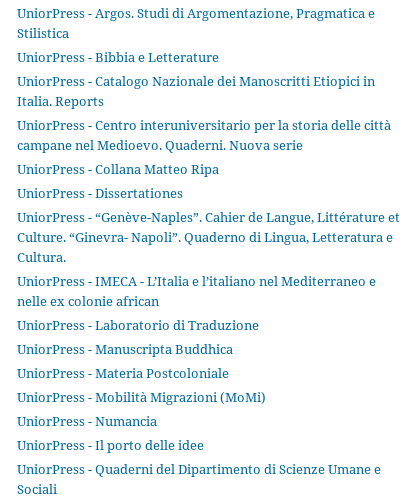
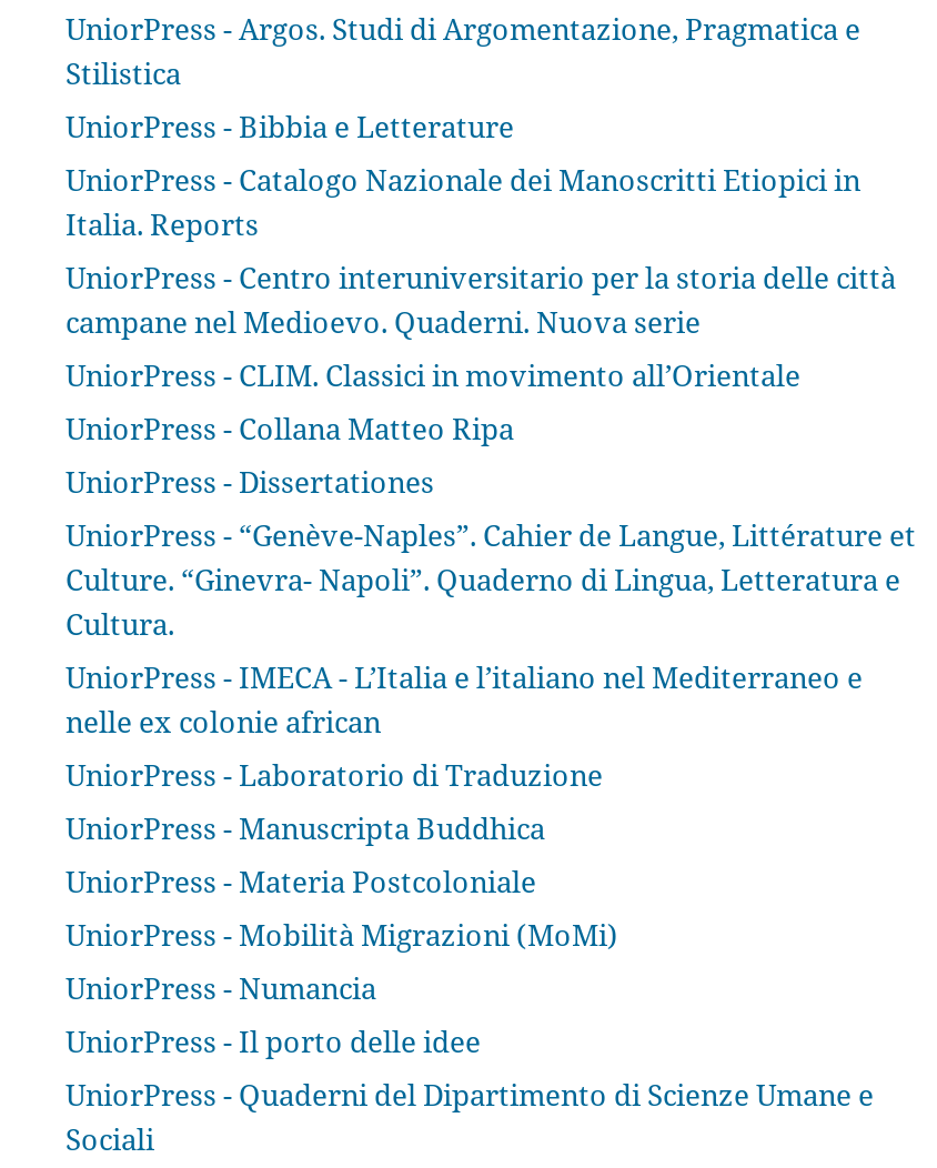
+ UniorPress - CLIM. Classici in movimento all’Orientale
